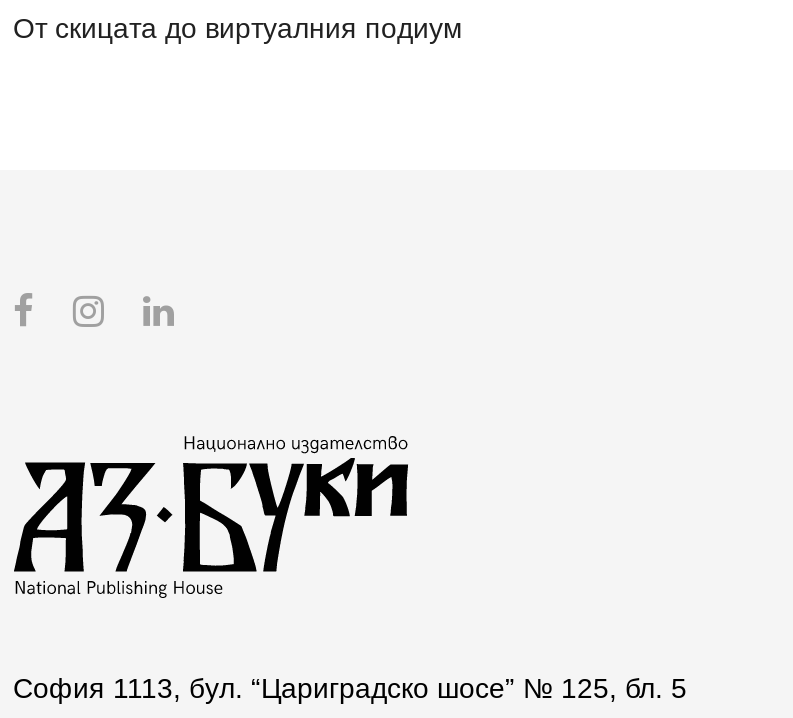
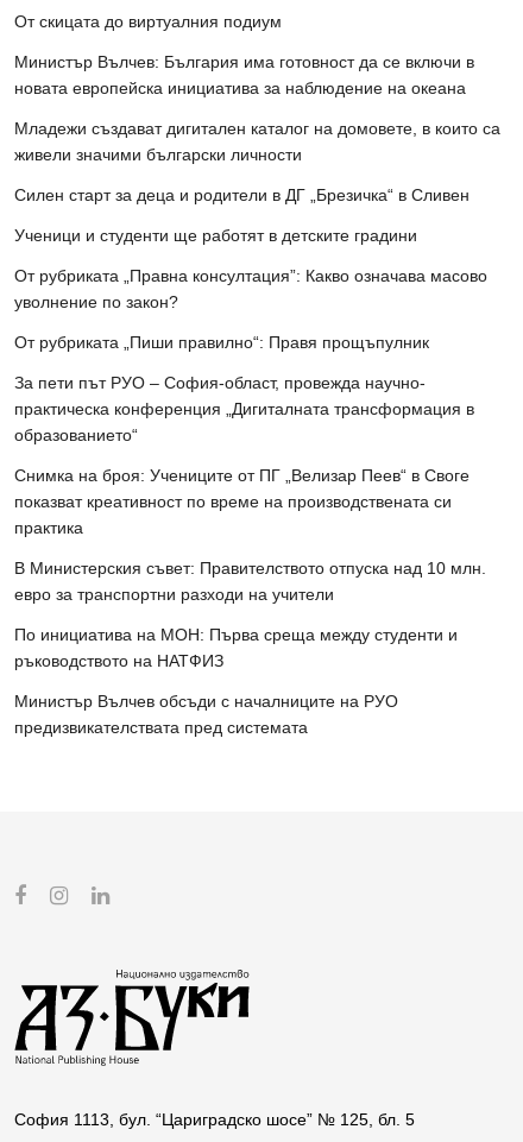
+ Министър Вълчев: България има готовност да се включи в
+ новата европейска инициатива за наблюдение на океана
+ Младежи създават дигитален каталог на домовете, в които са
+ живели значими български личности
+ Силен старт за деца и родители в ДГ „Брезичка“ в Сливен
+ Ученици и студенти ще работят в детските градини
+ От рубриката „Правна консултация”: Какво означава масово
+ уволнение по закон?
+ От рубриката „Пиши правилно“: Правя прощъпулник
+ За пети път РУО – София-област, провежда научно-
+ практическа конференция „Дигиталната трансформация в
+ образованието“
+ Снимка на броя: Учениците от ПГ „Велизар Пеев“ в Своге
+ показват креативност по време на производствената си
+ практика
+ В Министерския съвет: Правителството отпуска над 10 млн.
+ евро за транспортни разходи на учители
+ По инициатива на МОН: Първа среща между студенти и
+ ръководството на НАТФИЗ
+ Министър Вълчев обсъди с началниците на РУО
+ предизвикателствата пред системата
